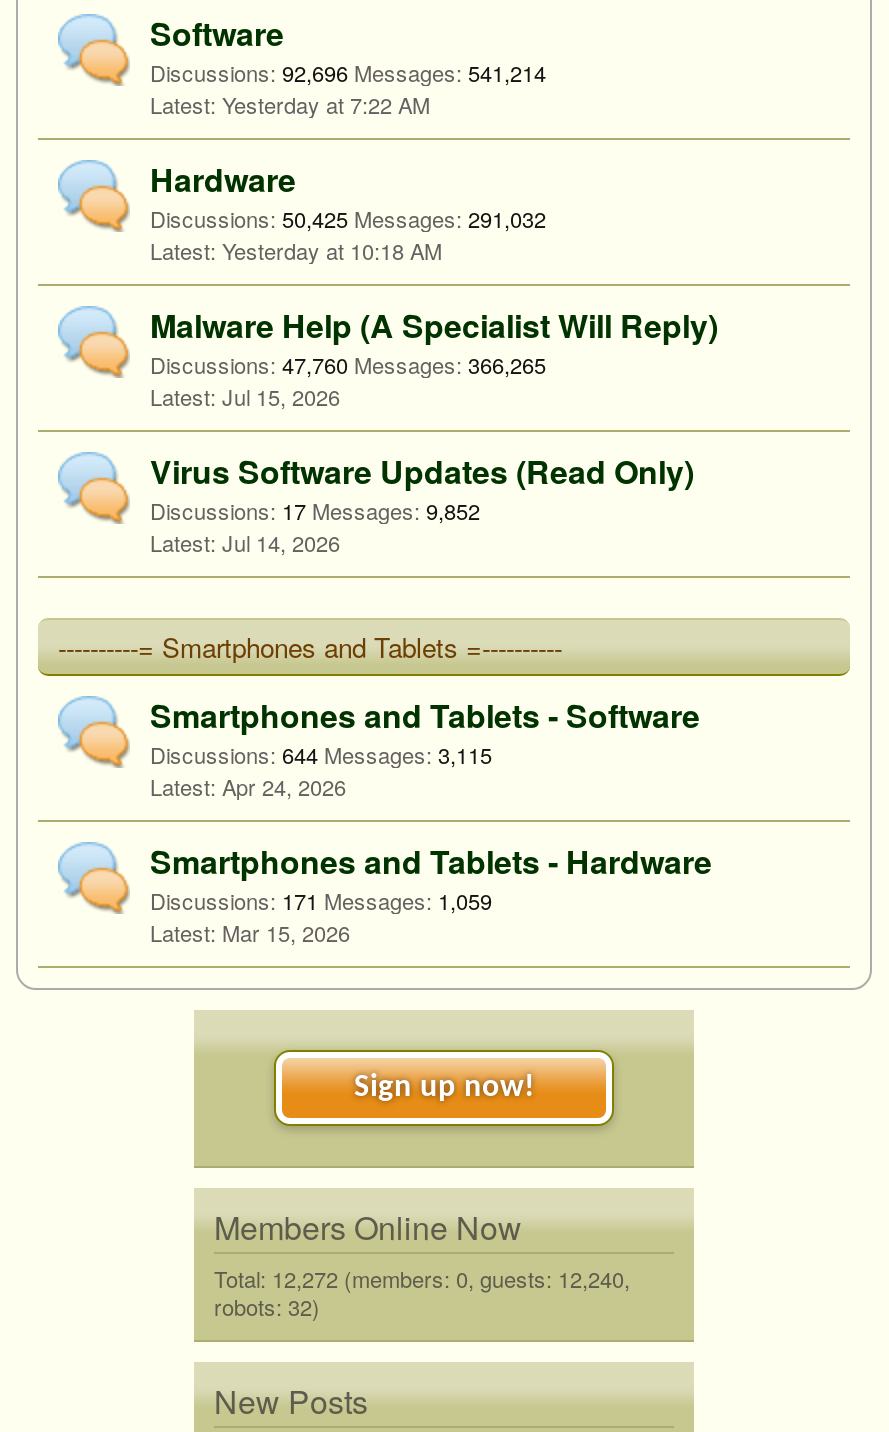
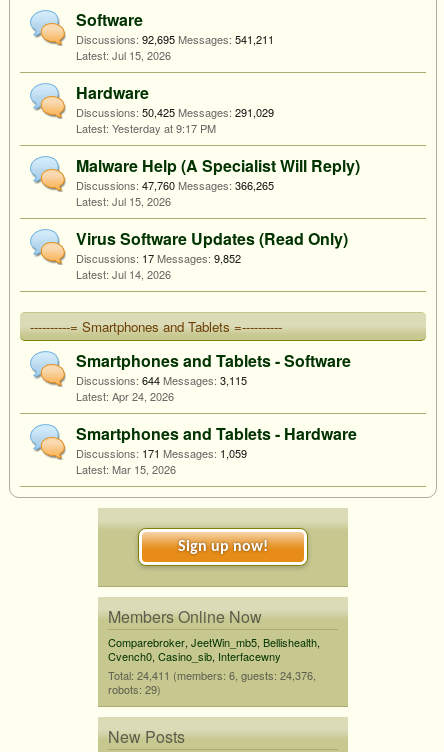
- Discussions: 92,696 Messages: 541,214
- Yesterday at 7:22 AM
+ Discussions: 92,695 Messages: 541,211
+ Jul 15, 2026

- Discussions: 50,425 Messages: 291,032
+ Discussions: 50,425 Messages: 291,029

- Yesterday at 10:18 AM
+ Yesterday at 9:17 PM

- Total: 12,272 (members: 0, guests: 12,240,
- robots: 32)
+ Comparebroker, JeetWin_mb5, Bellishealth,
+ Cvench0, Casino_sib, Interfacewny
+ Total: 24,411 (members: 6, guests: 24,376,
+ robots: 29)
